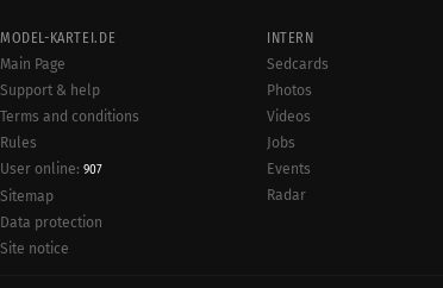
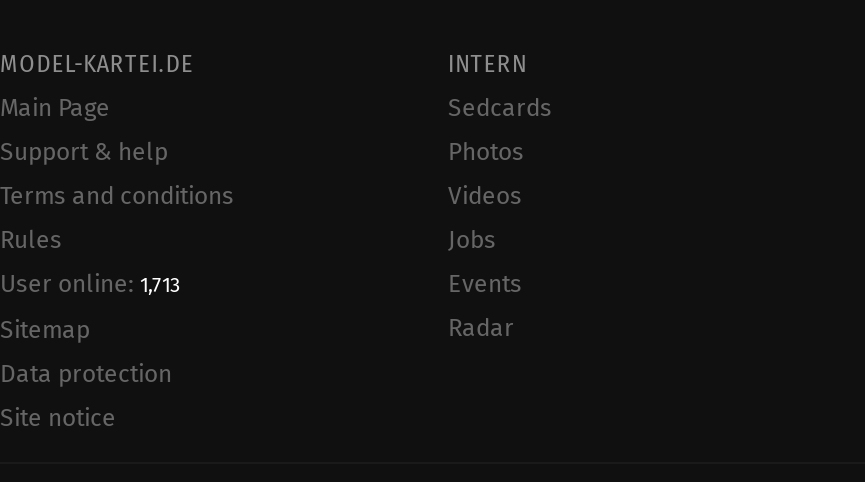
- User online: 907
+ User online: 1,713
